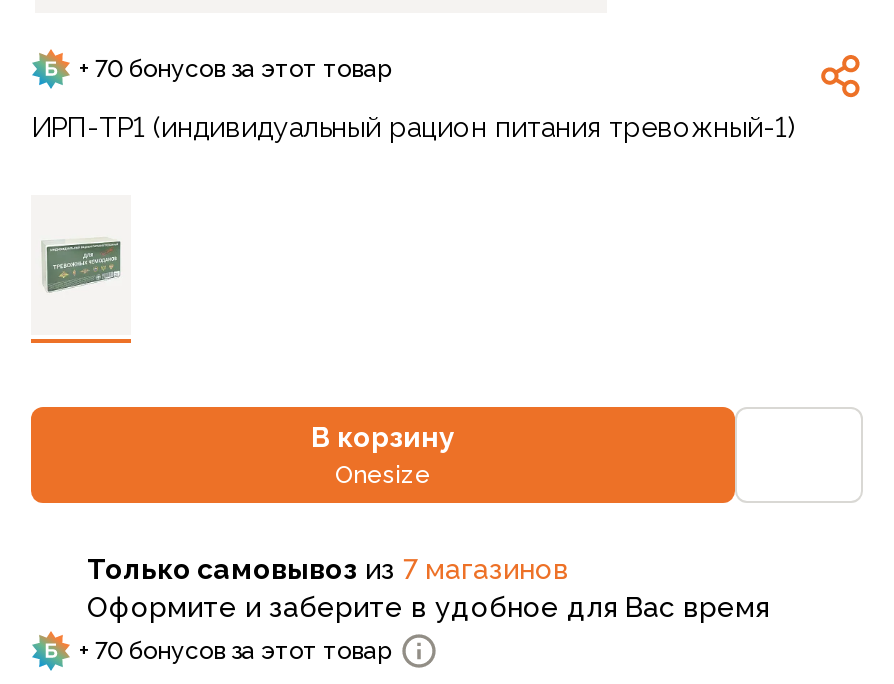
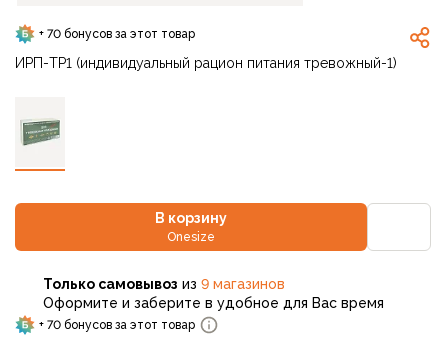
- Только самовывоз из 7 магазинов
+ Только самовывоз из 9 магазинов
